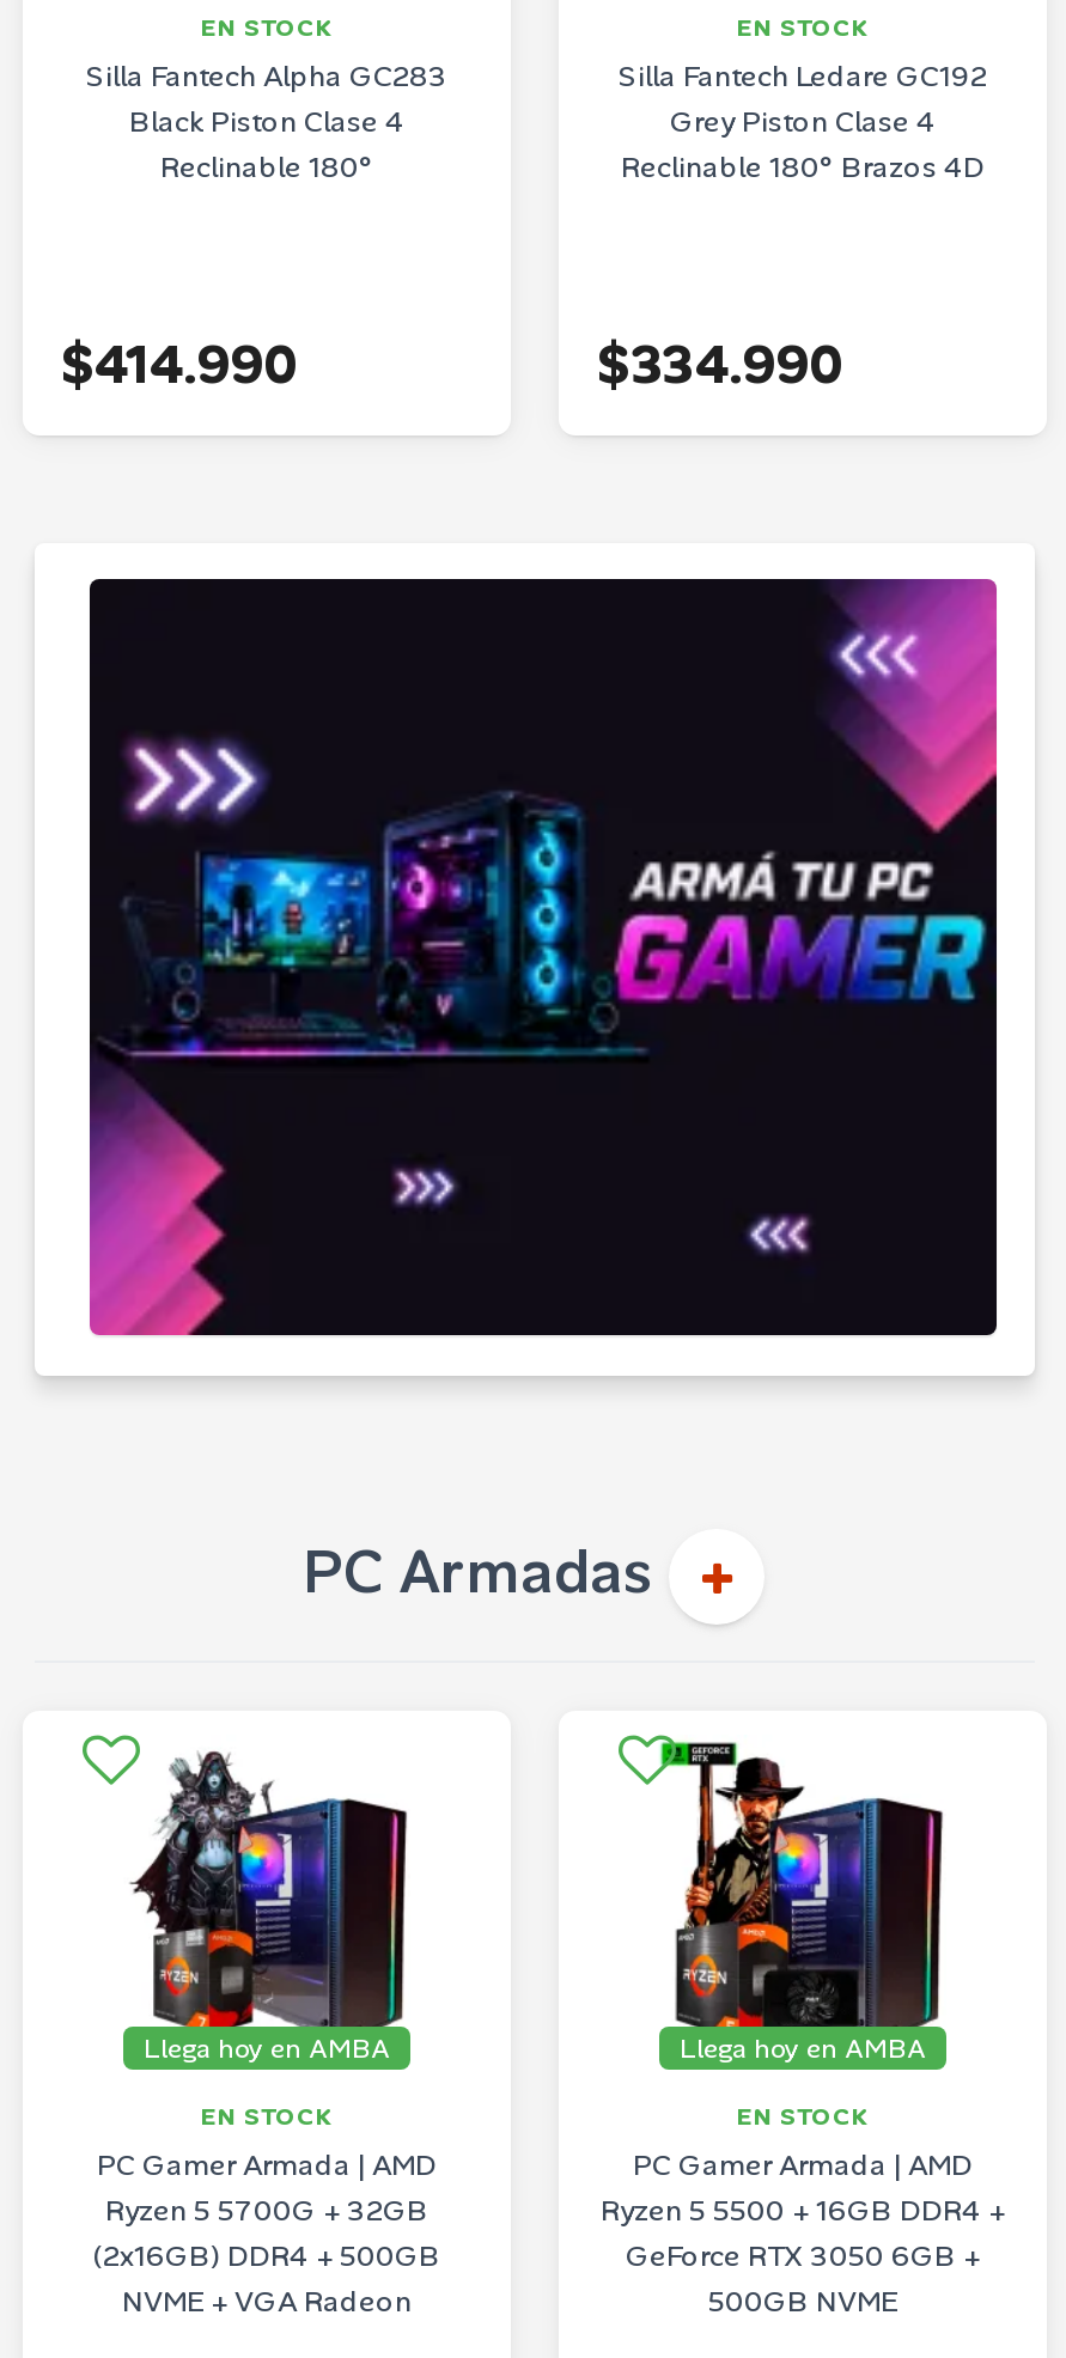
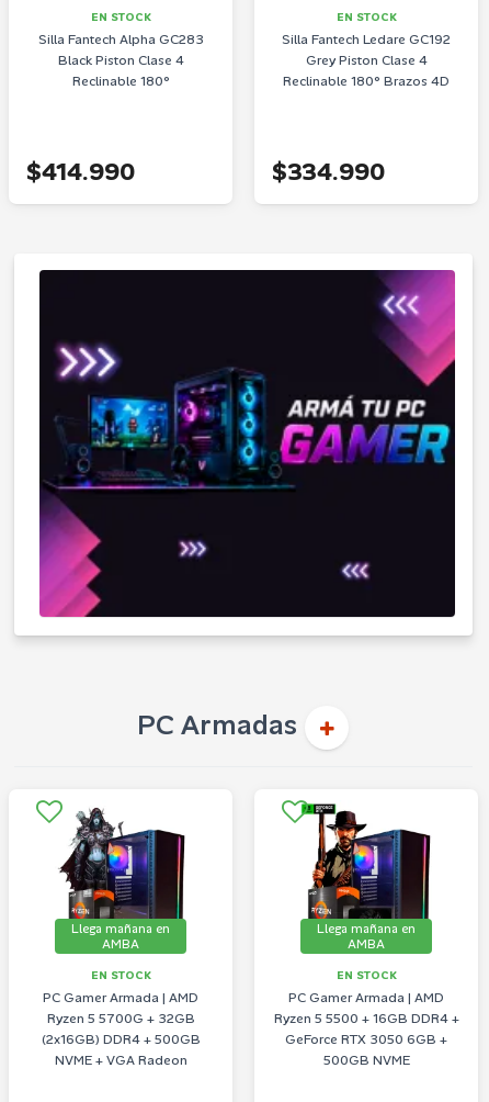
- Llega hoy en AMBA
+ Llega mañana en
+ AMBA

- Llega hoy en AMBA
+ Llega mañana en
+ AMBA
